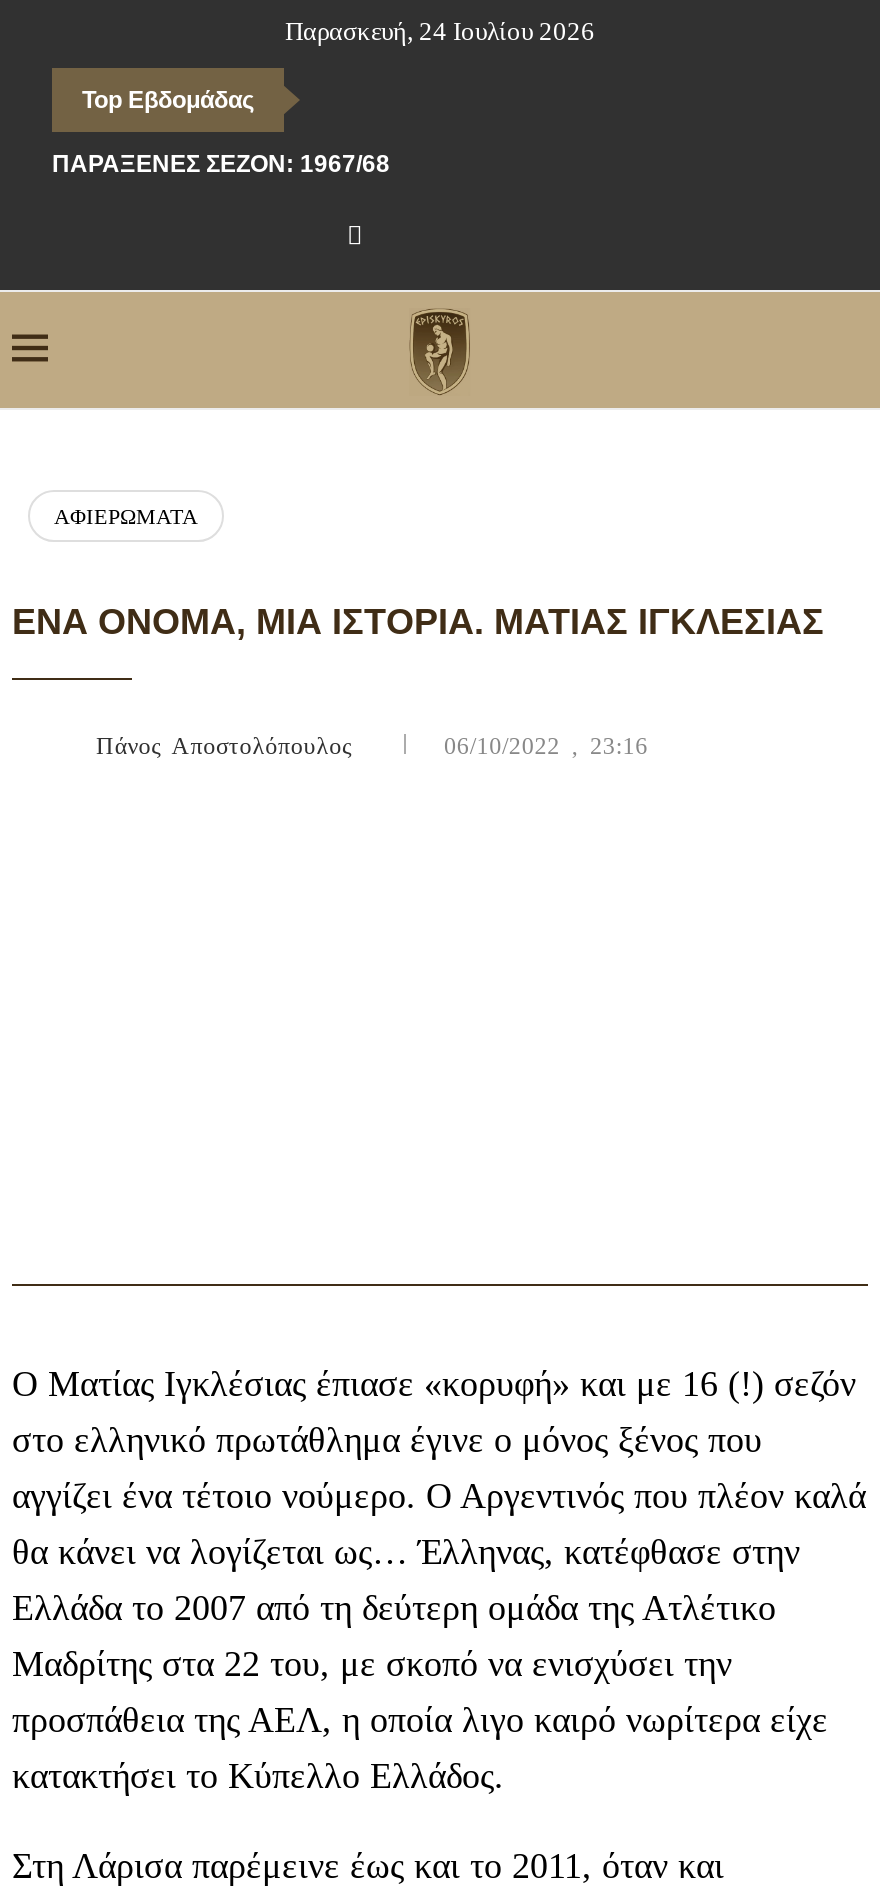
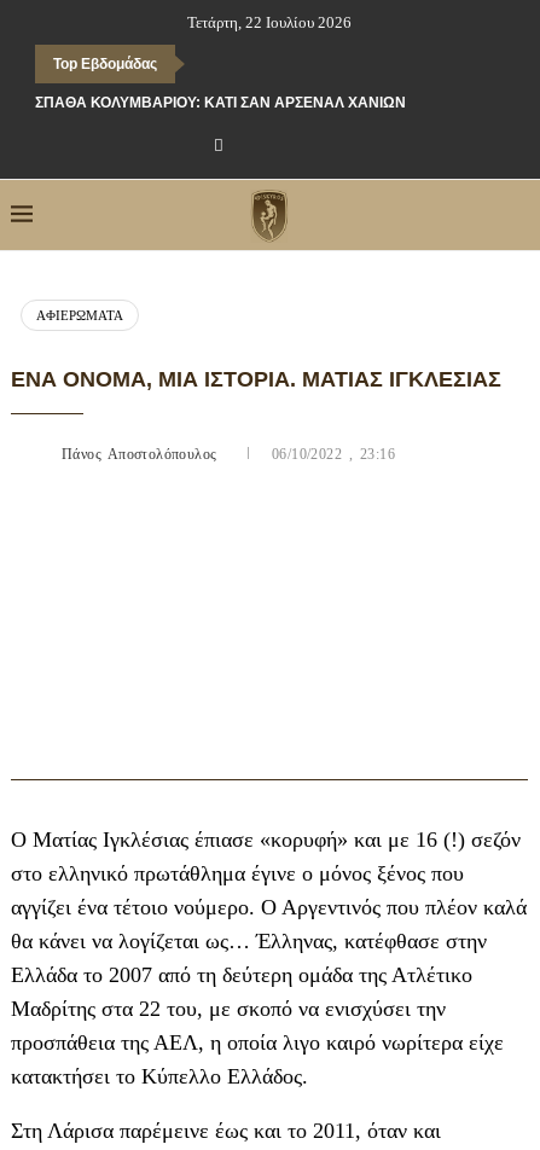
- Παρασκευή, 24 Ιουλίου 2026
+ Τετάρτη, 22 Ιουλίου 2026

- ΠΑΡΆΞΕΝΕΣ ΣΕΖΌΝ: 1967/68
+ ΣΠΆΘΑ ΚΟΛΥΜΒΑΡΊΟΥ: ΚΆΤΙ ΣΑΝ ΆΡΣΕΝΑΛ ΧΑΝΊΩΝ
